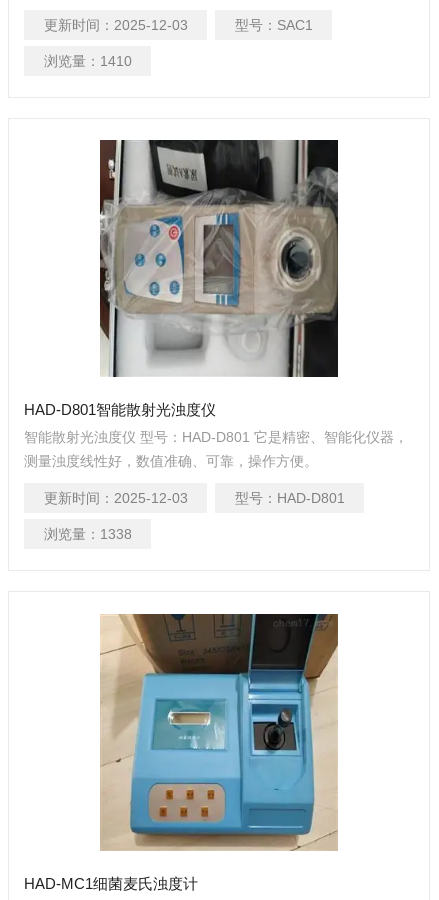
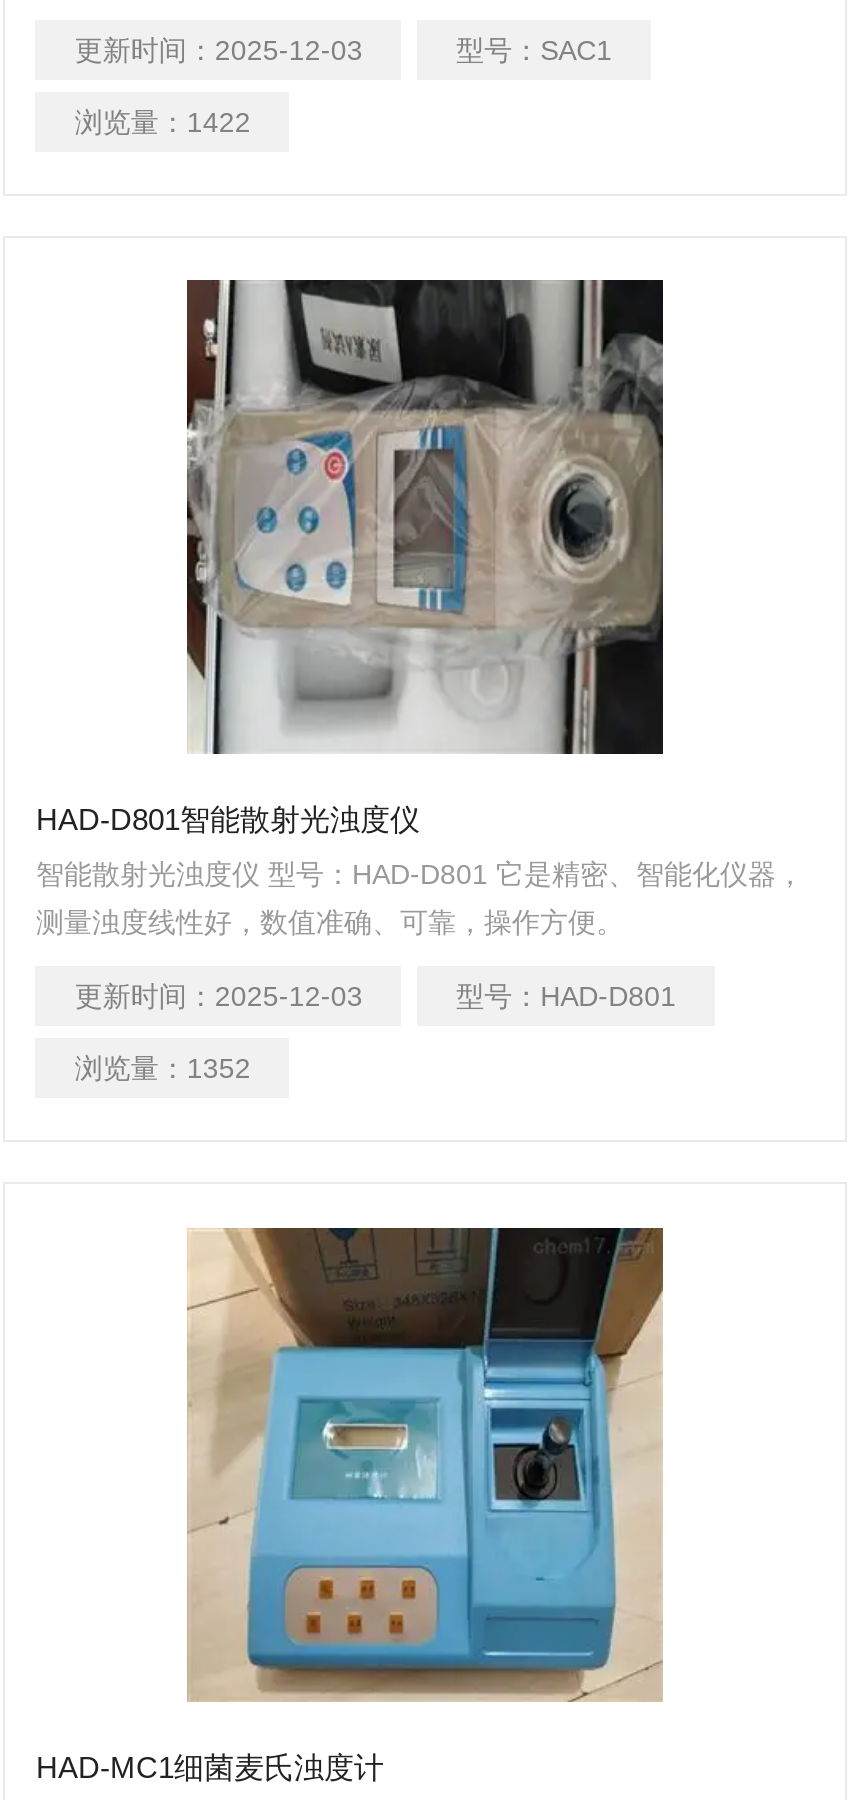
- 浏览量：1410
+ 浏览量：1422

- 浏览量：1338
+ 浏览量：1352
